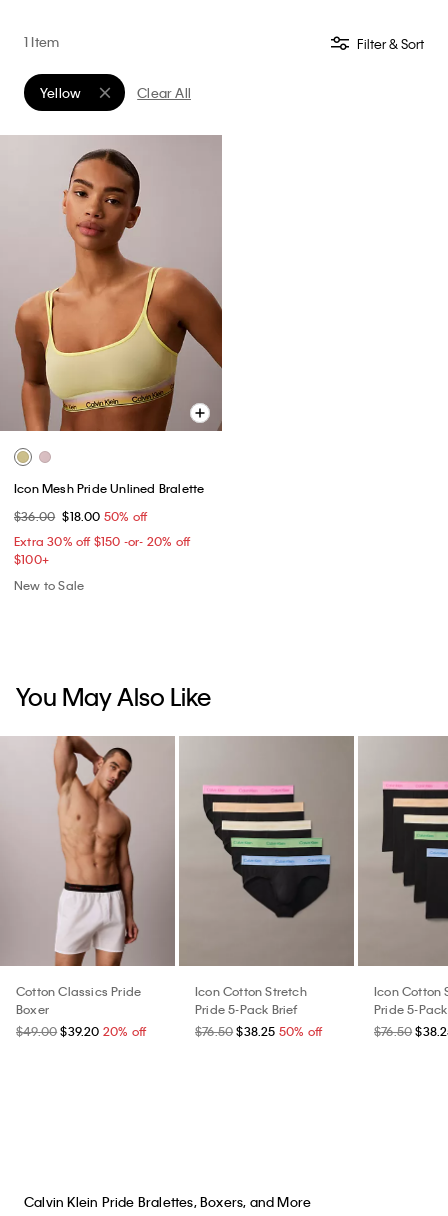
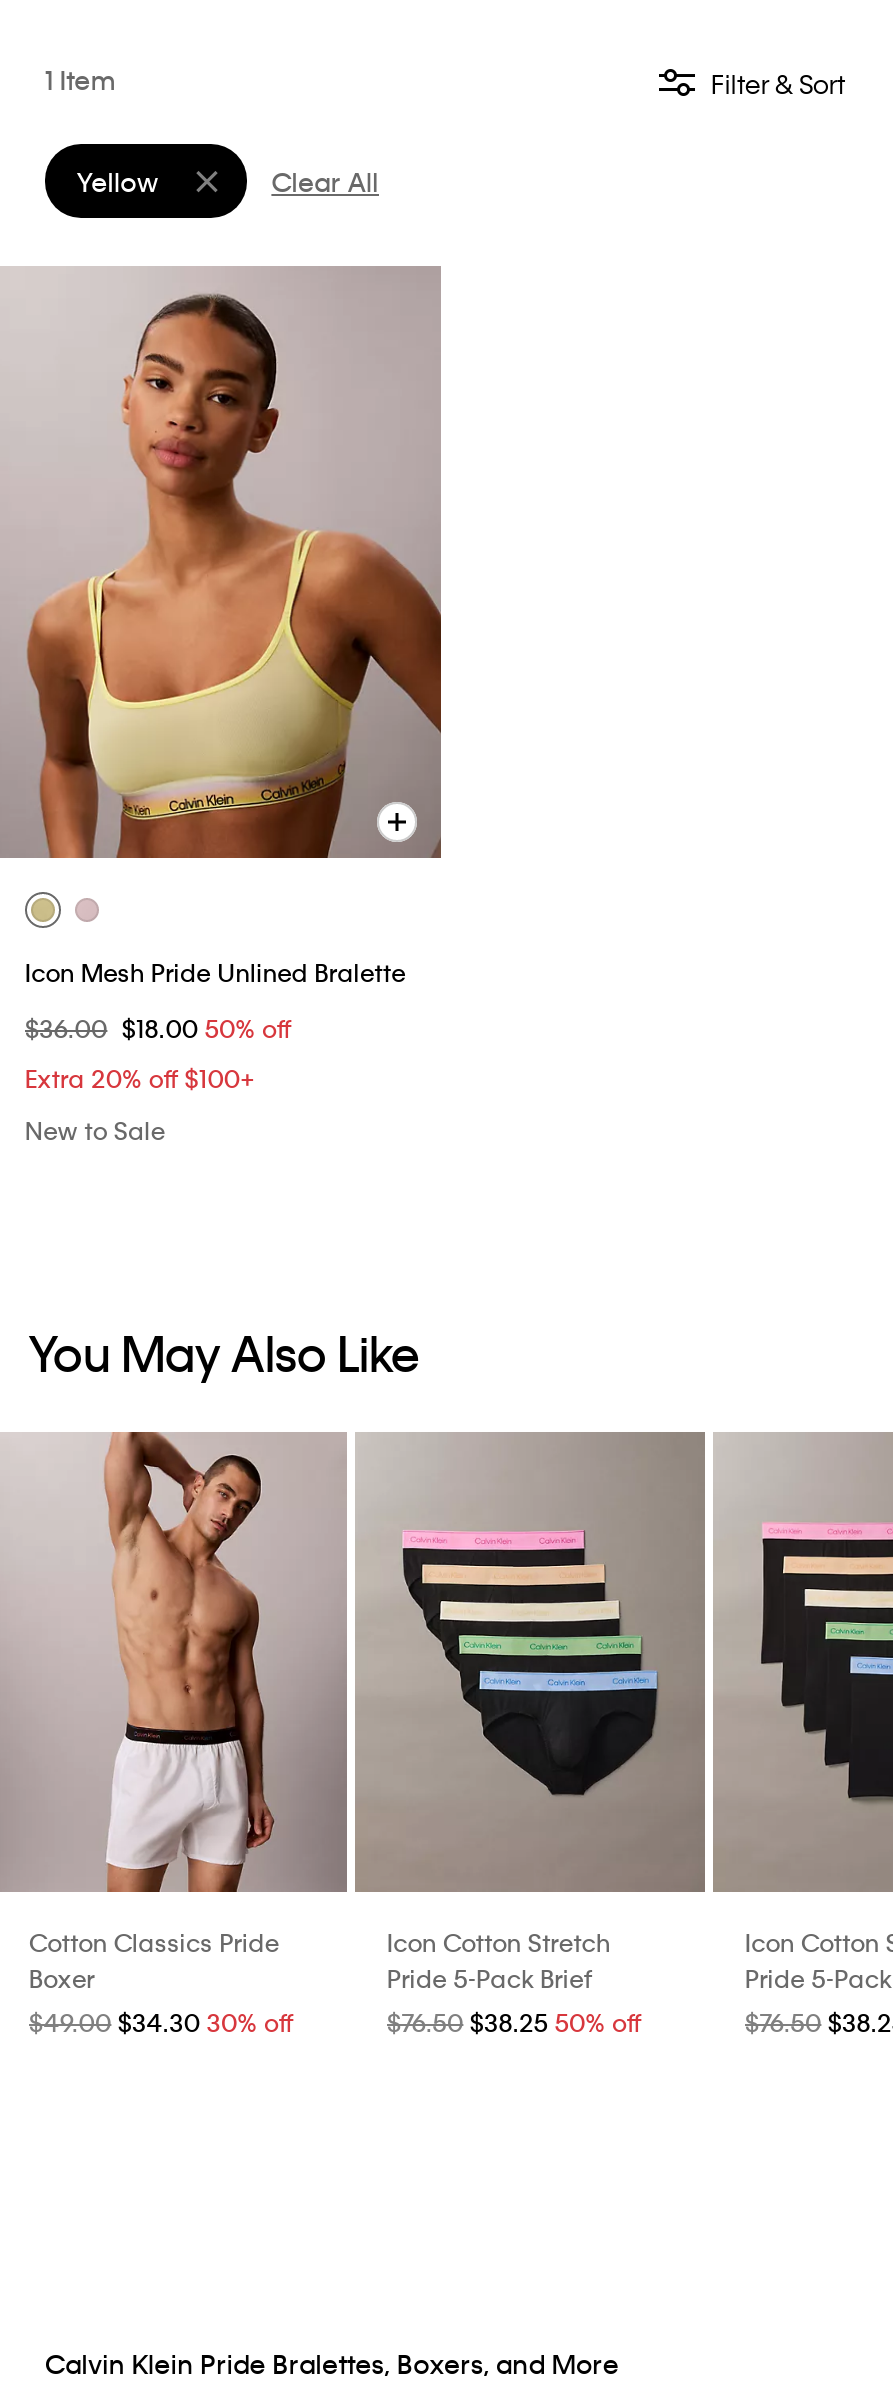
- Extra 30% off $150 -or- 20% off
- $100+
+ Extra 20% off $100+

- $49.00 $39.20 20% off
+ $49.00 $34.30 30% off
